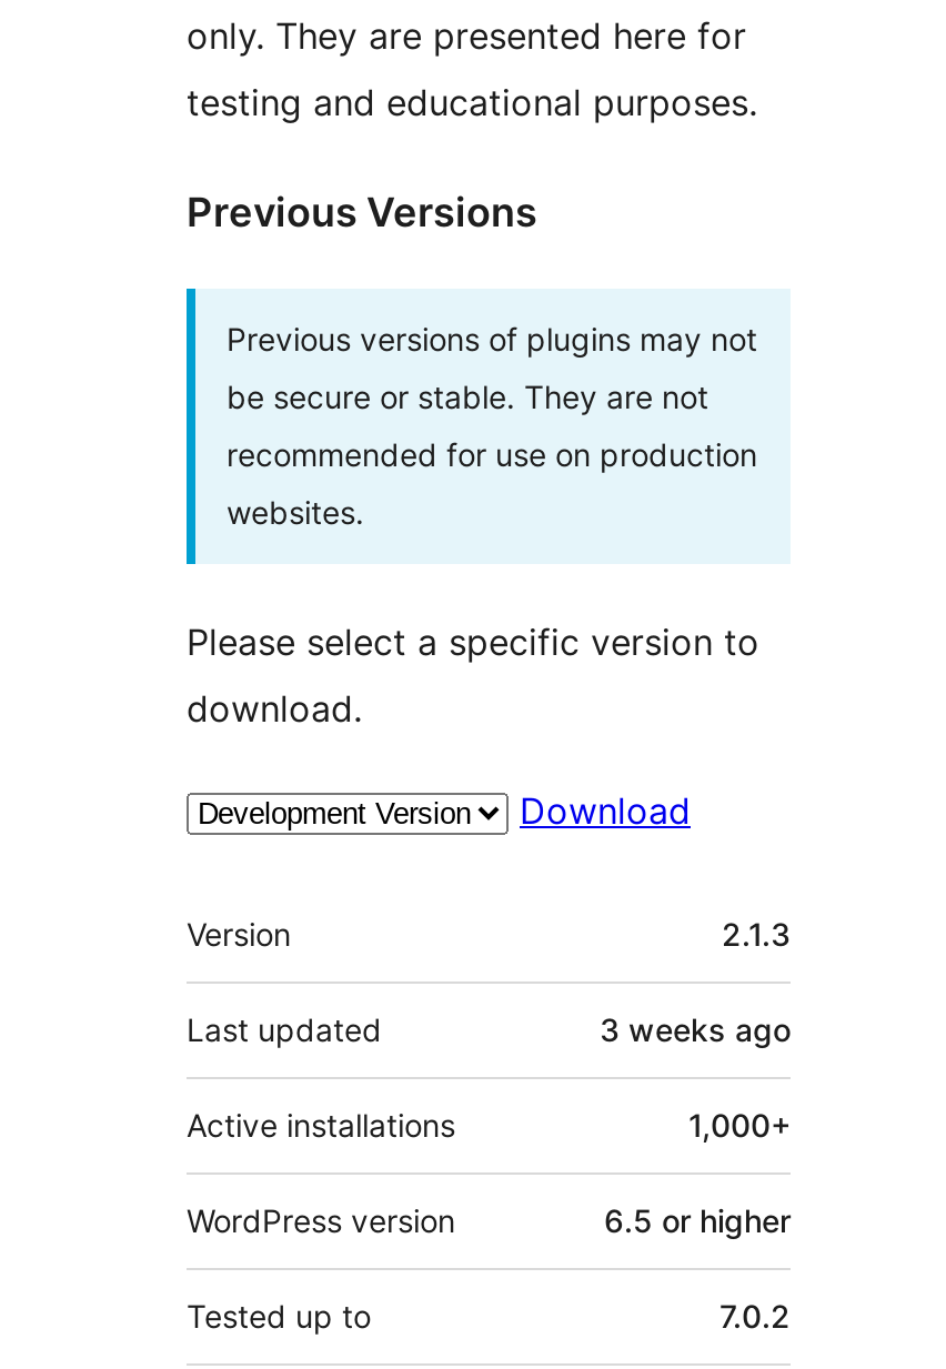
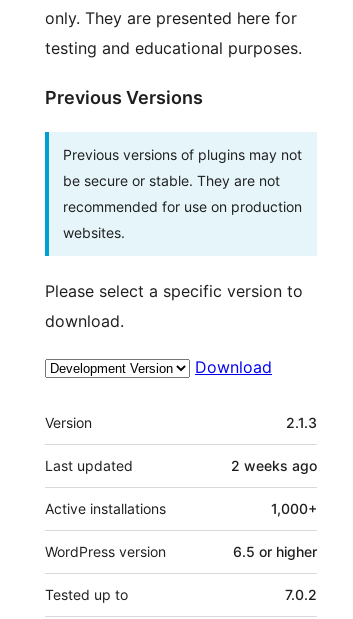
- 3 weeks ago
+ 2 weeks ago
